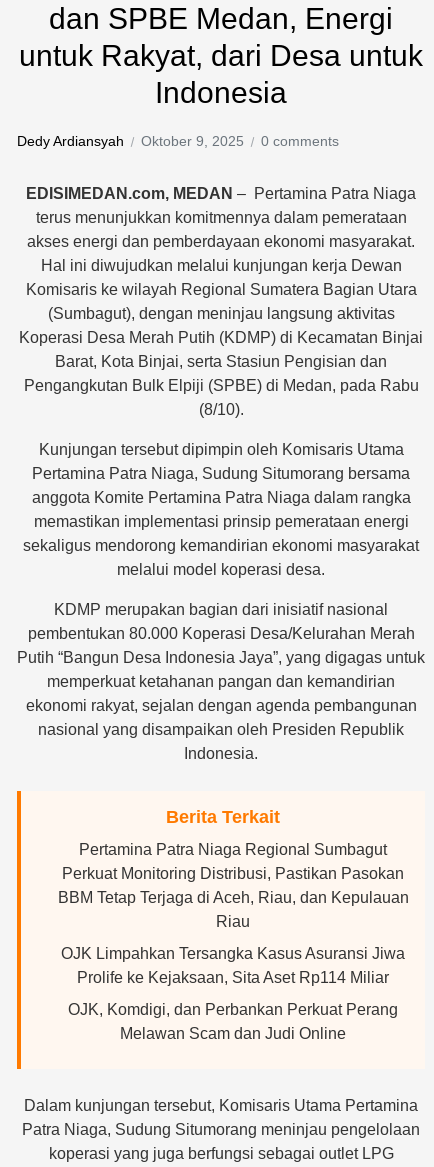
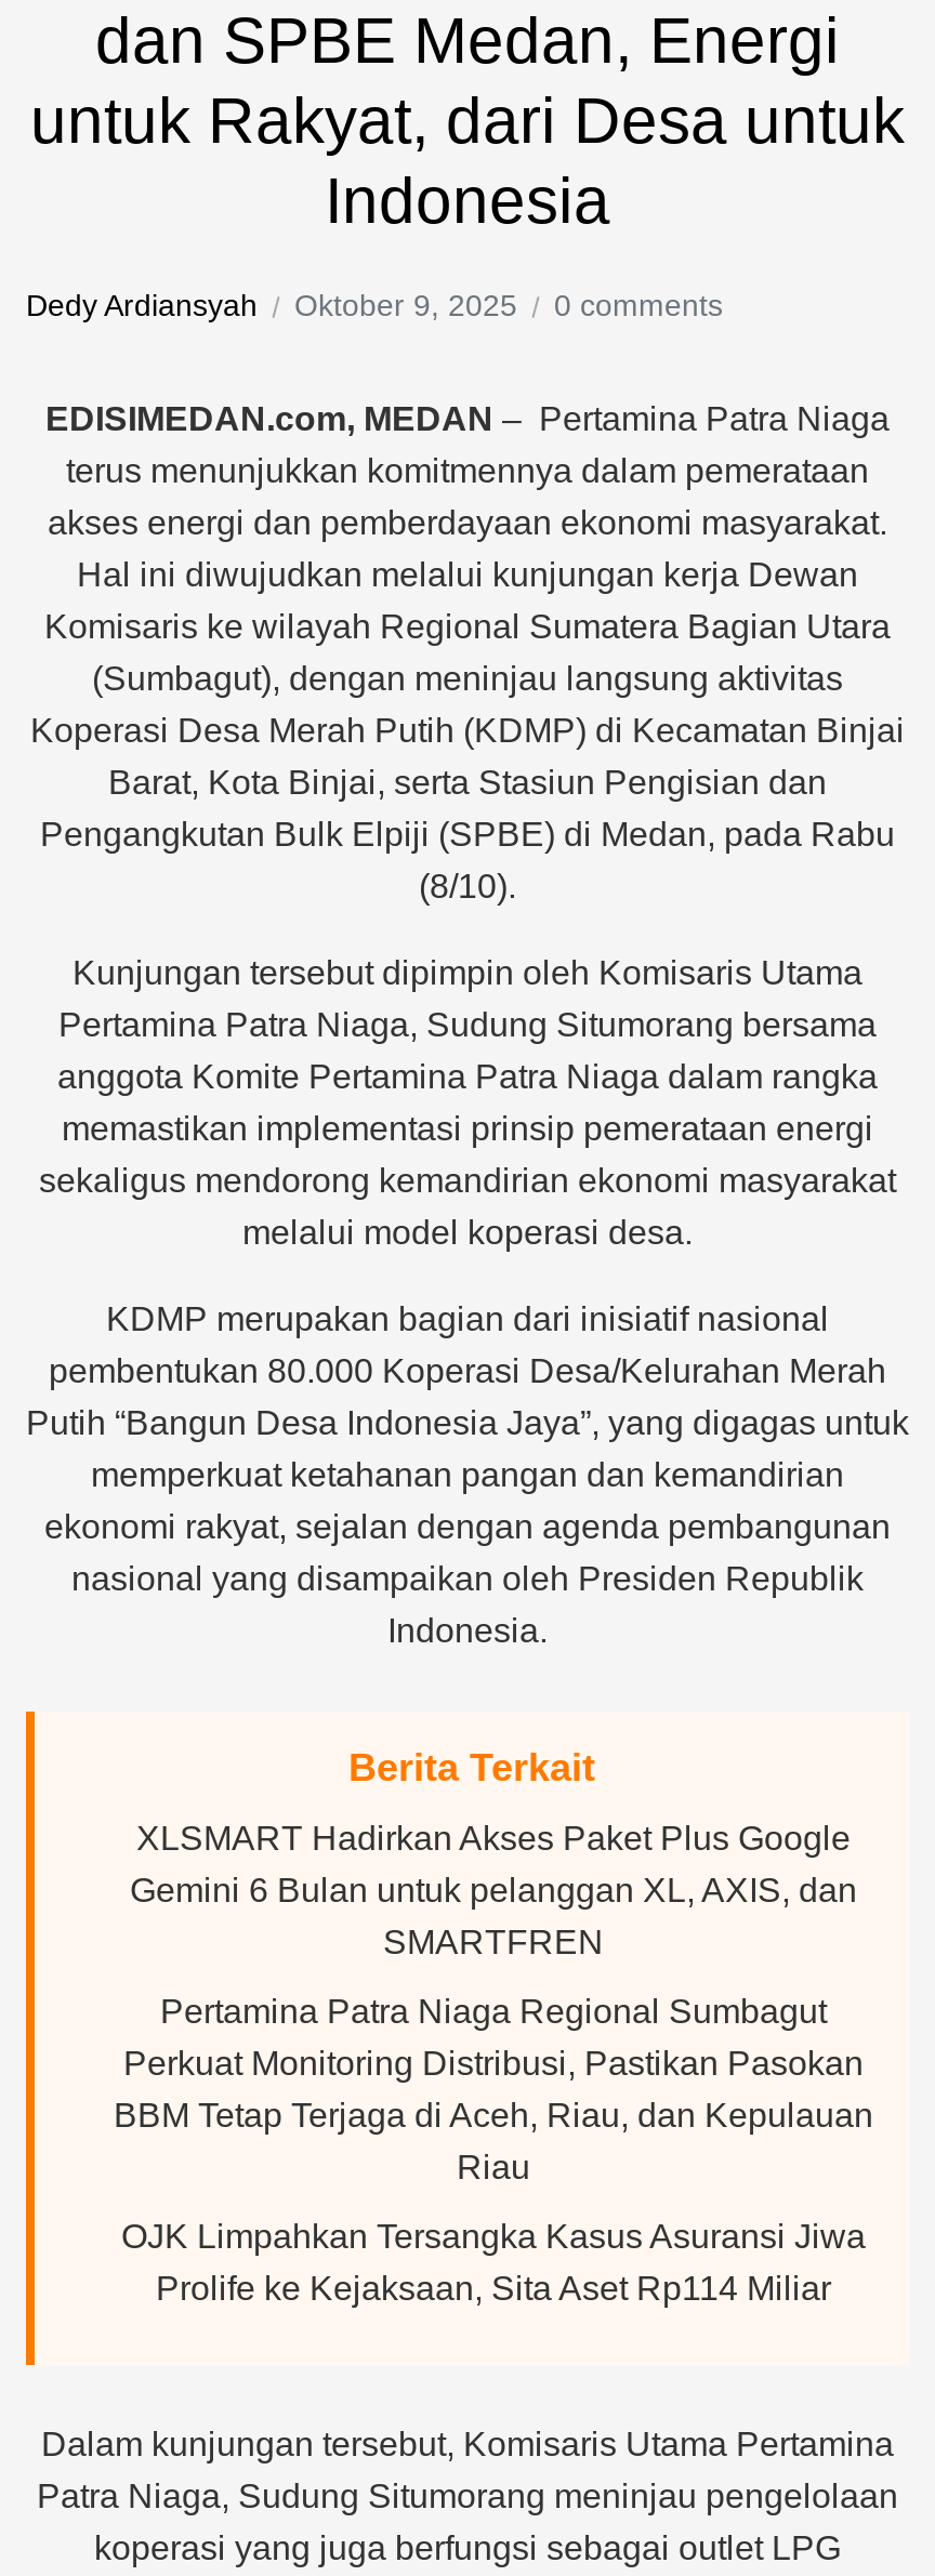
+ XLSMART Hadirkan Akses Paket Plus Google
+ Gemini 6 Bulan untuk pelanggan XL, AXIS, dan
+ SMARTFREN

moved down: Pertamina Patra Niaga Regional Sumbagut | Perkuat Monitoring Distribusi, Pastikan Pasokan | BBM Tetap Terjaga di Aceh, Riau, dan Kepulauan | Riau | OJK Limpahkan Tersangka Kasus Asuransi Jiwa | Prolife ke Kejaksaan, Sita Aset Rp114 Miliar

- OJK, Komdigi, dan Perbankan Perkuat Perang
- Melawan Scam dan Judi Online
